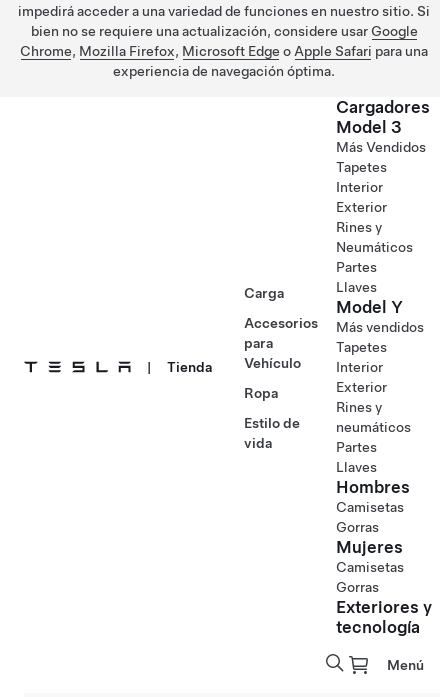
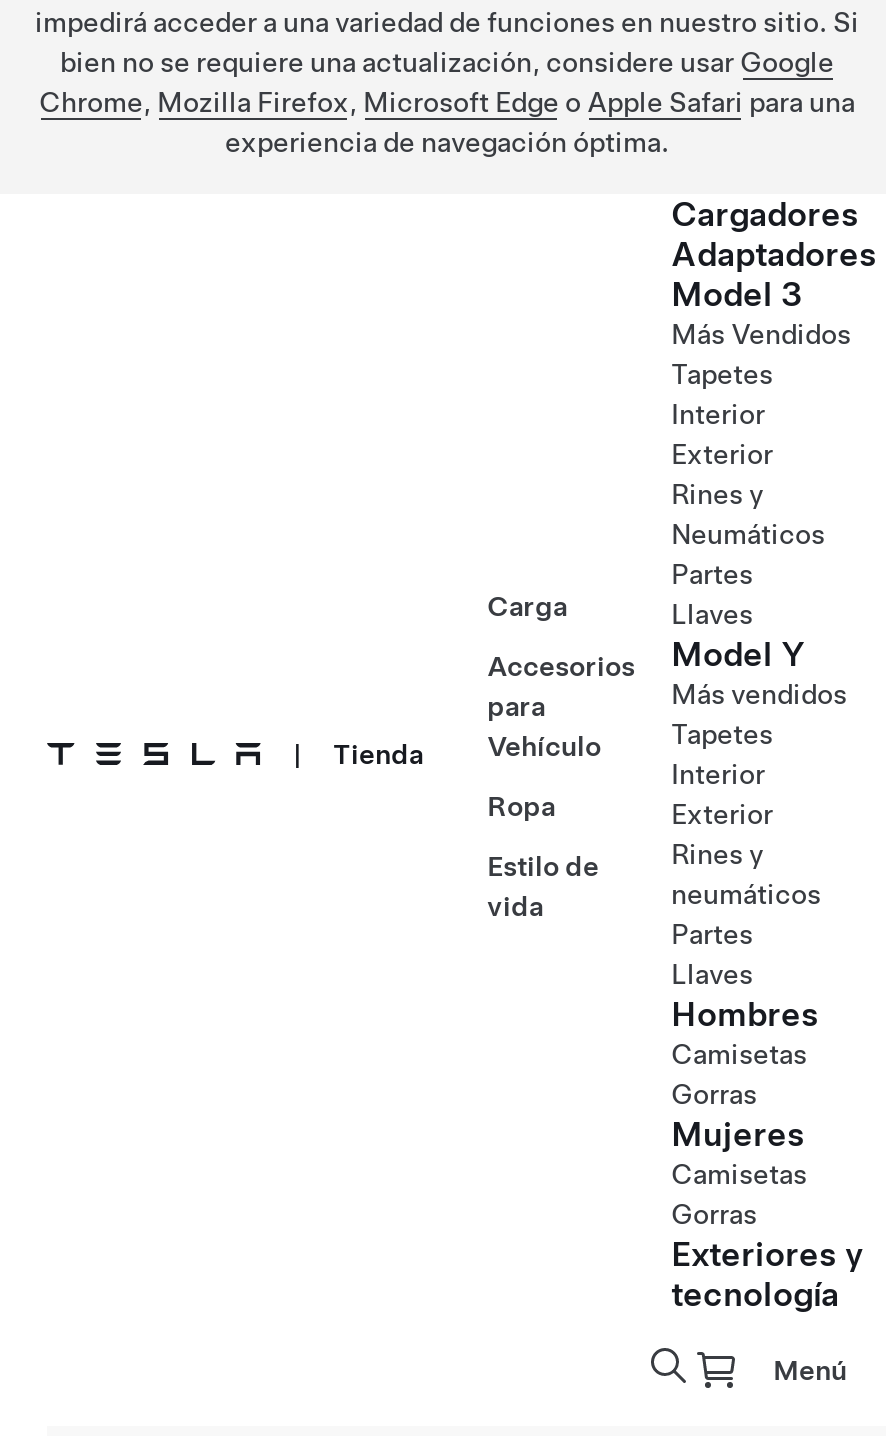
+ Adaptadores
